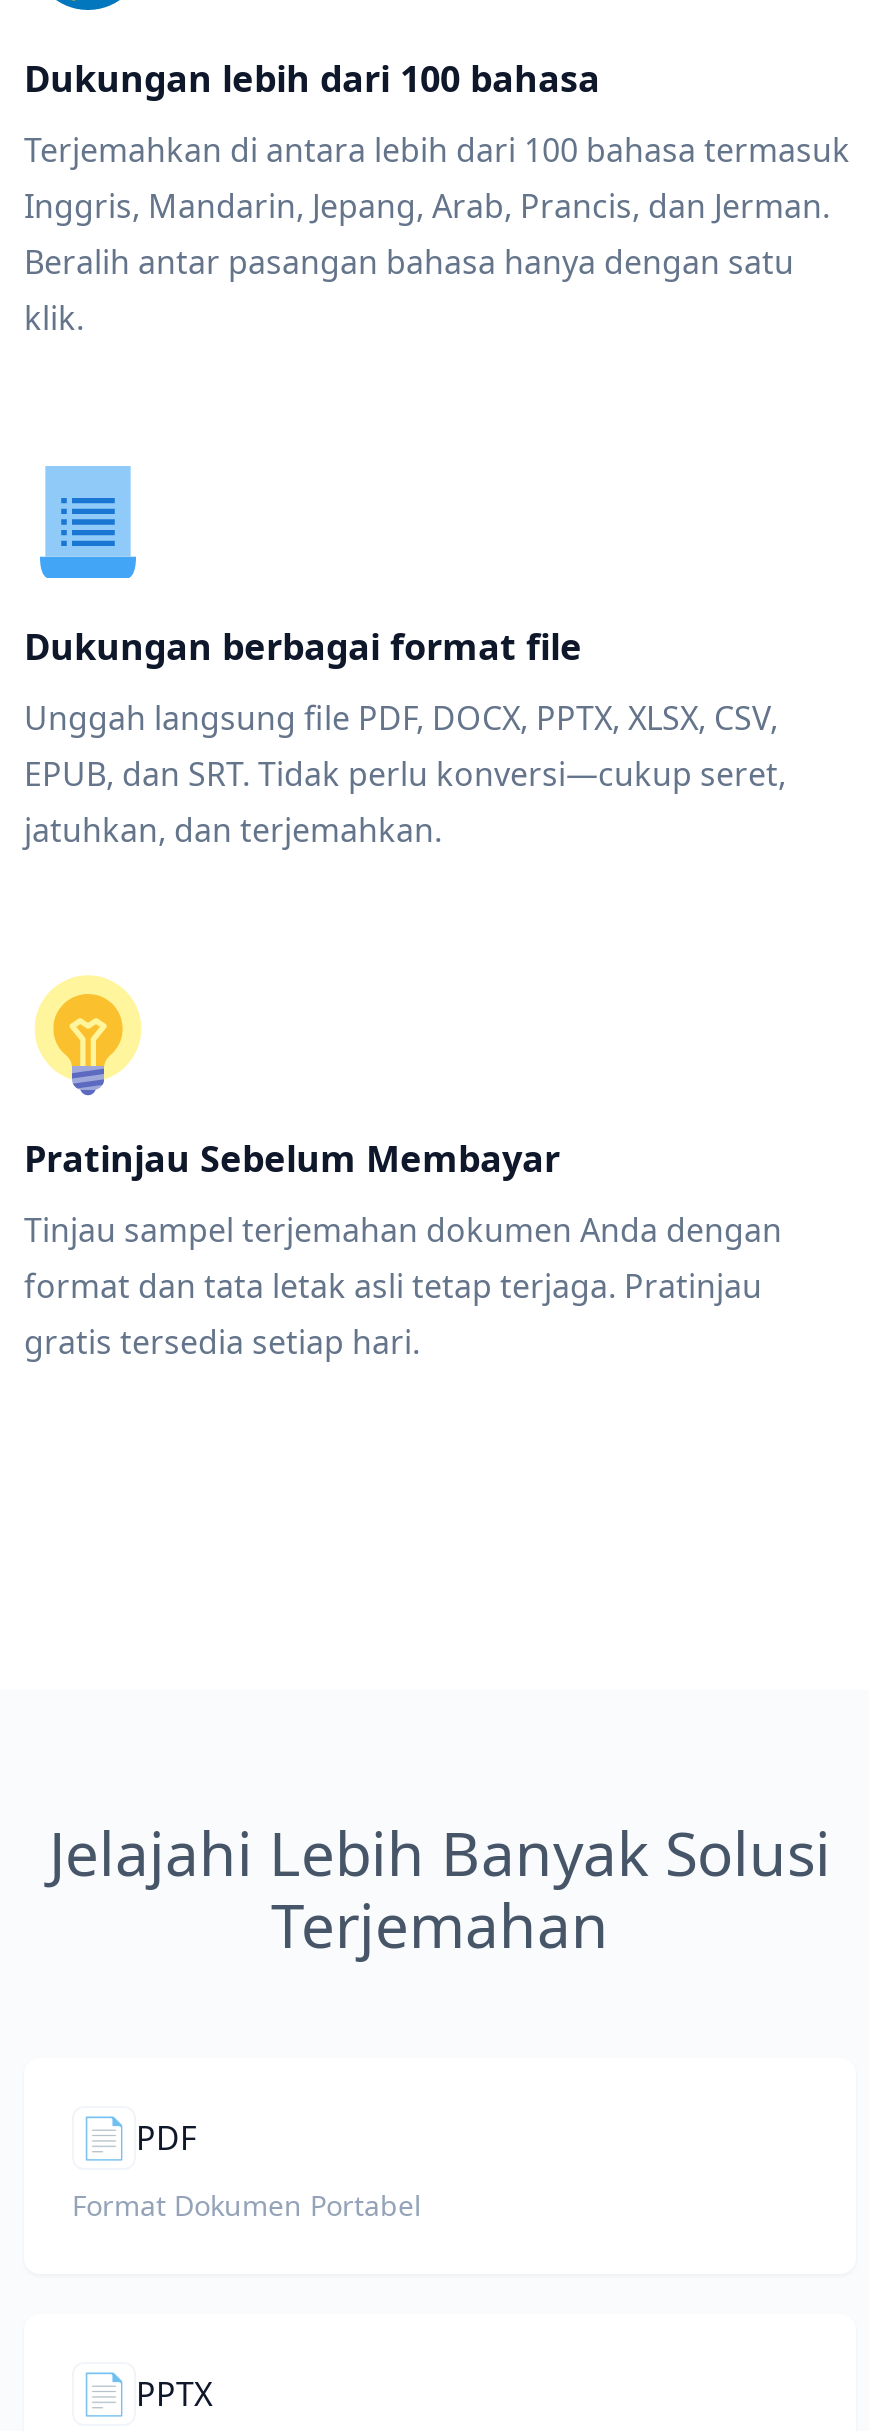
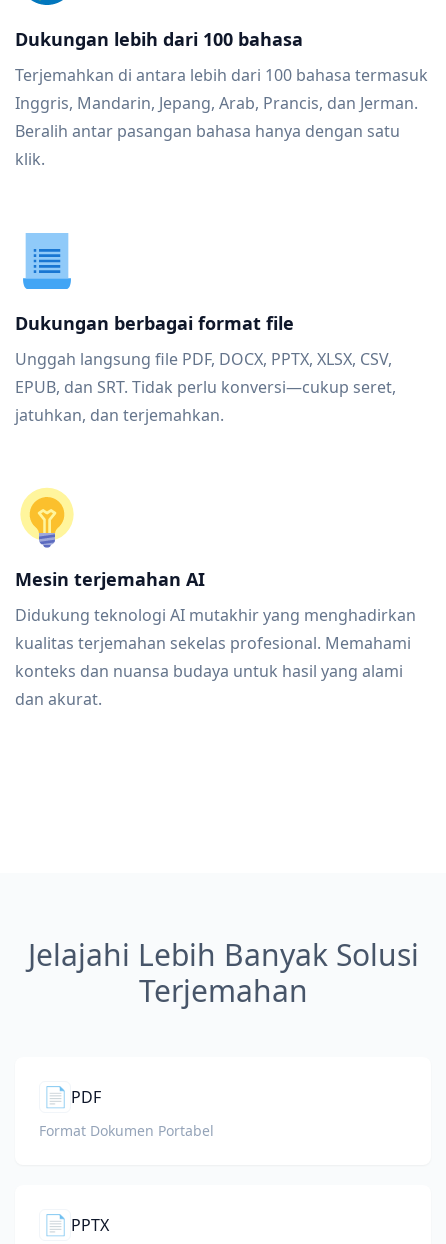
- Pratinjau Sebelum Membayar
+ Mesin terjemahan AI

- Tinjau sampel terjemahan dokumen Anda dengan
- format dan tata letak asli tetap terjaga. Pratinjau
- gratis tersedia setiap hari.
+ Didukung teknologi AI mutakhir yang menghadirkan
+ kualitas terjemahan sekelas profesional. Memahami
+ konteks dan nuansa budaya untuk hasil yang alami
+ dan akurat.
